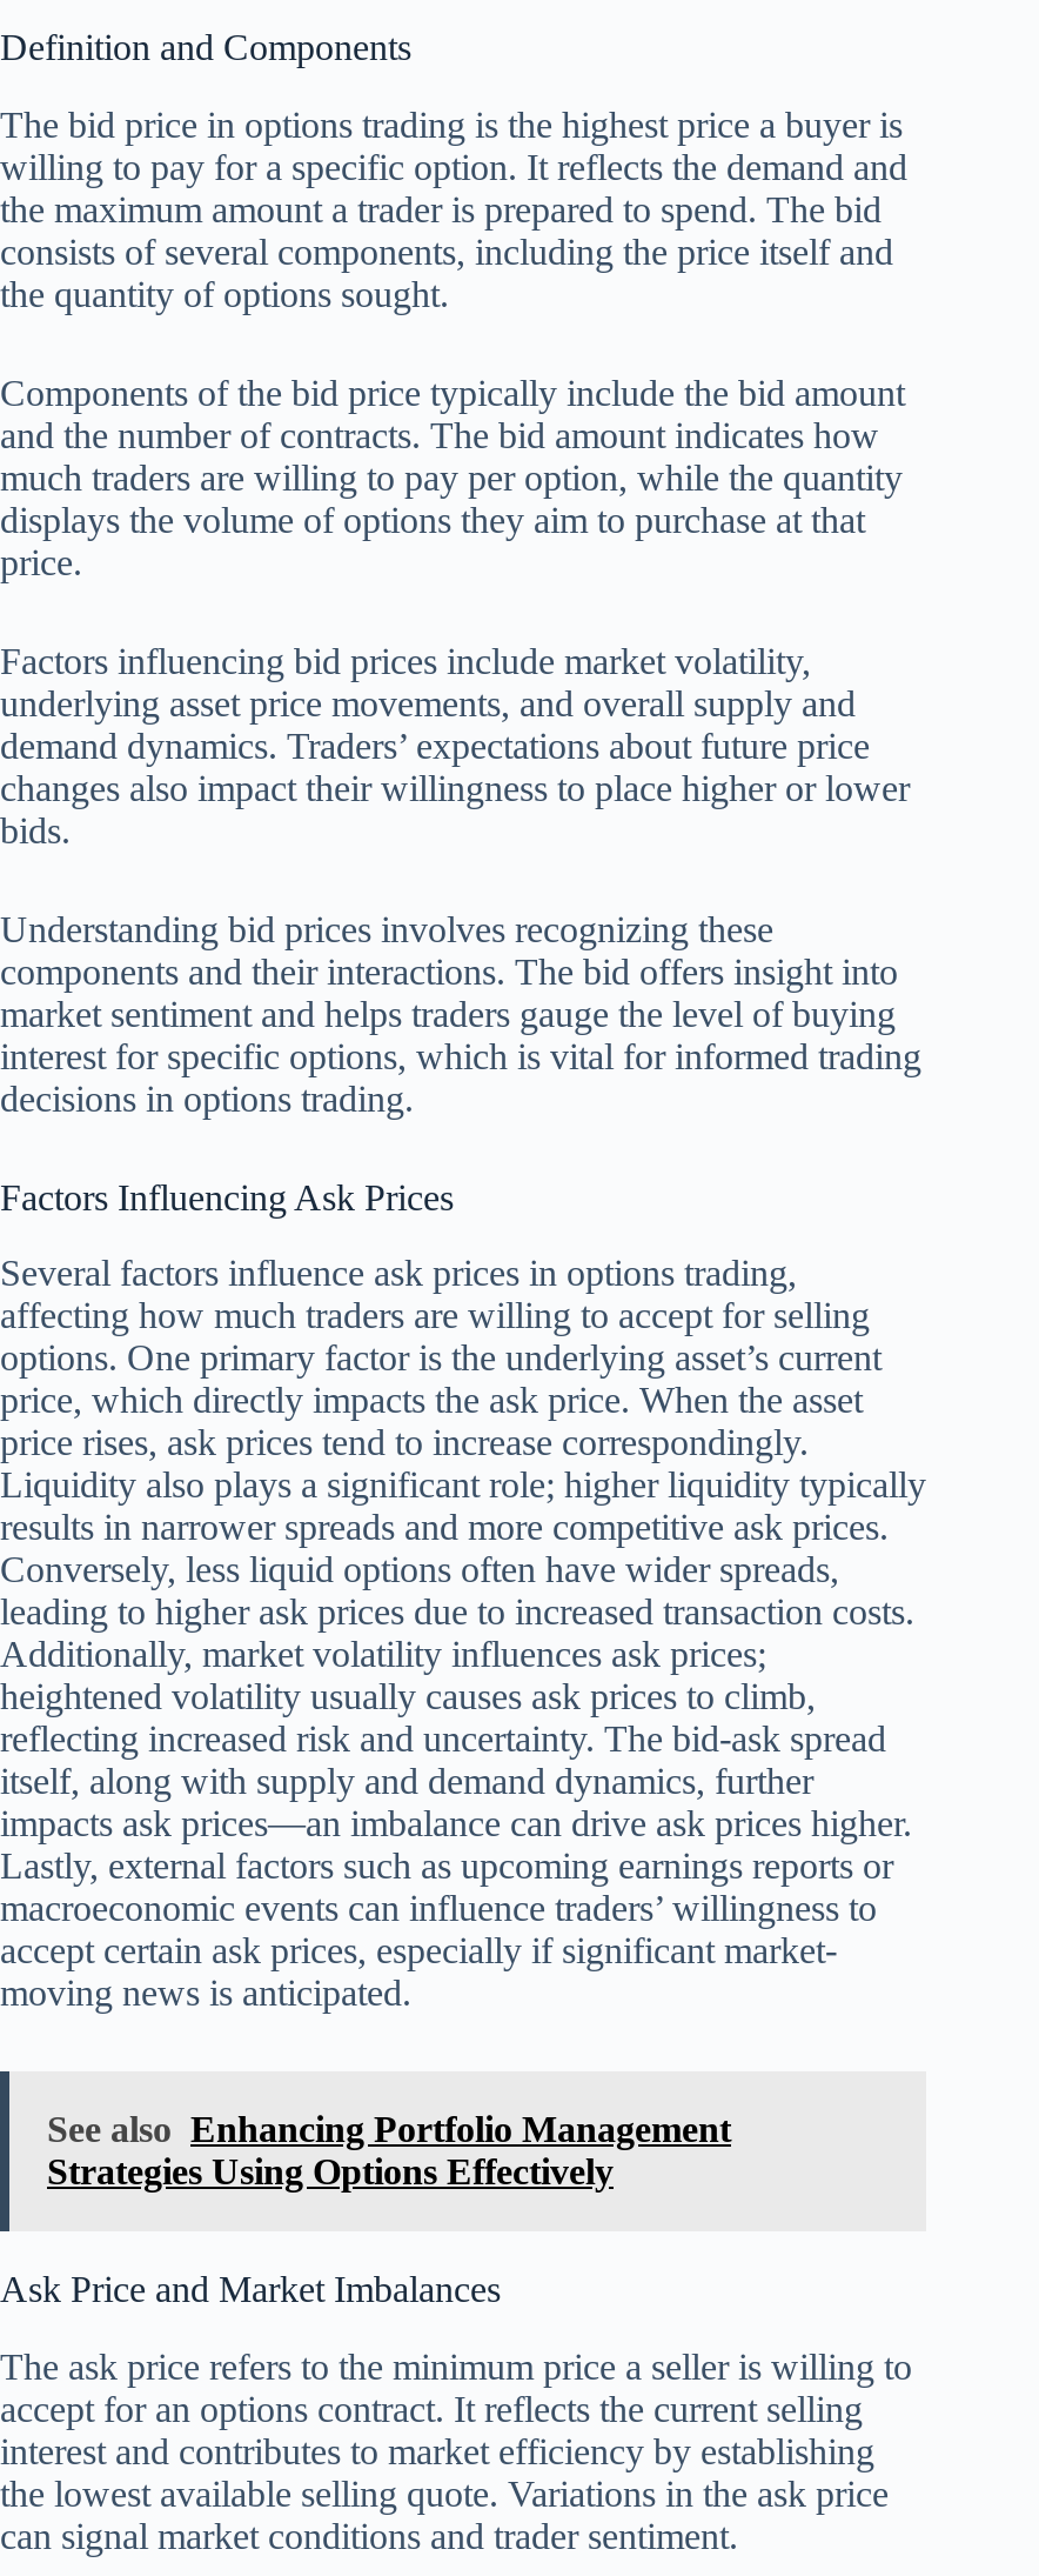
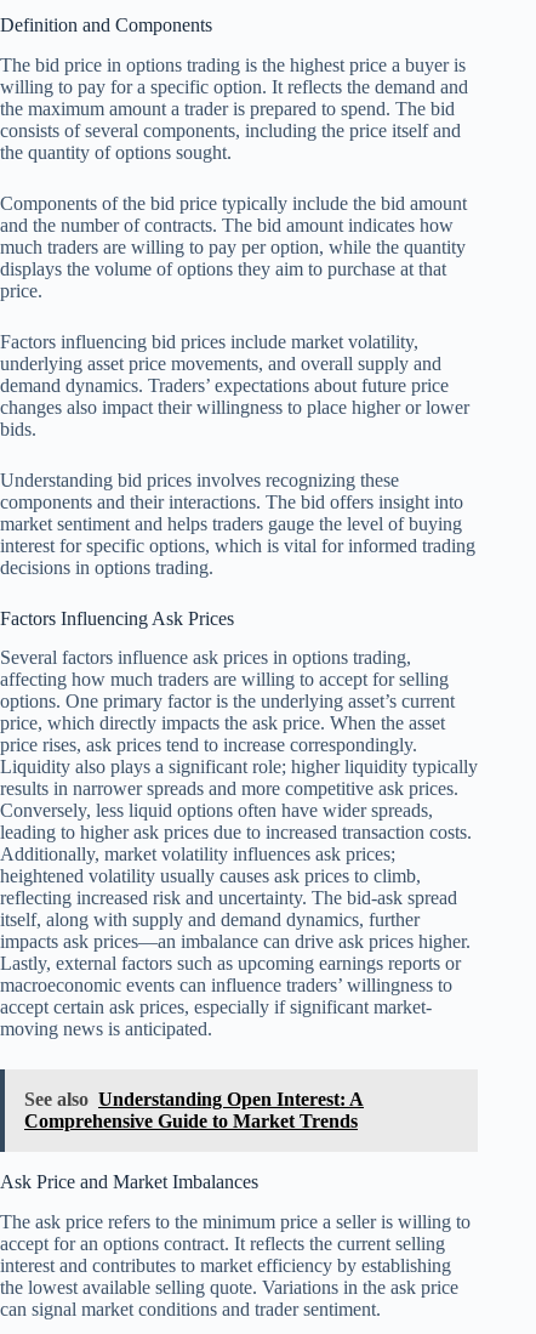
- See also Enhancing Portfolio Management
- Strategies Using Options Effectively
+ See also Understanding Open Interest: A
+ Comprehensive Guide to Market Trends
